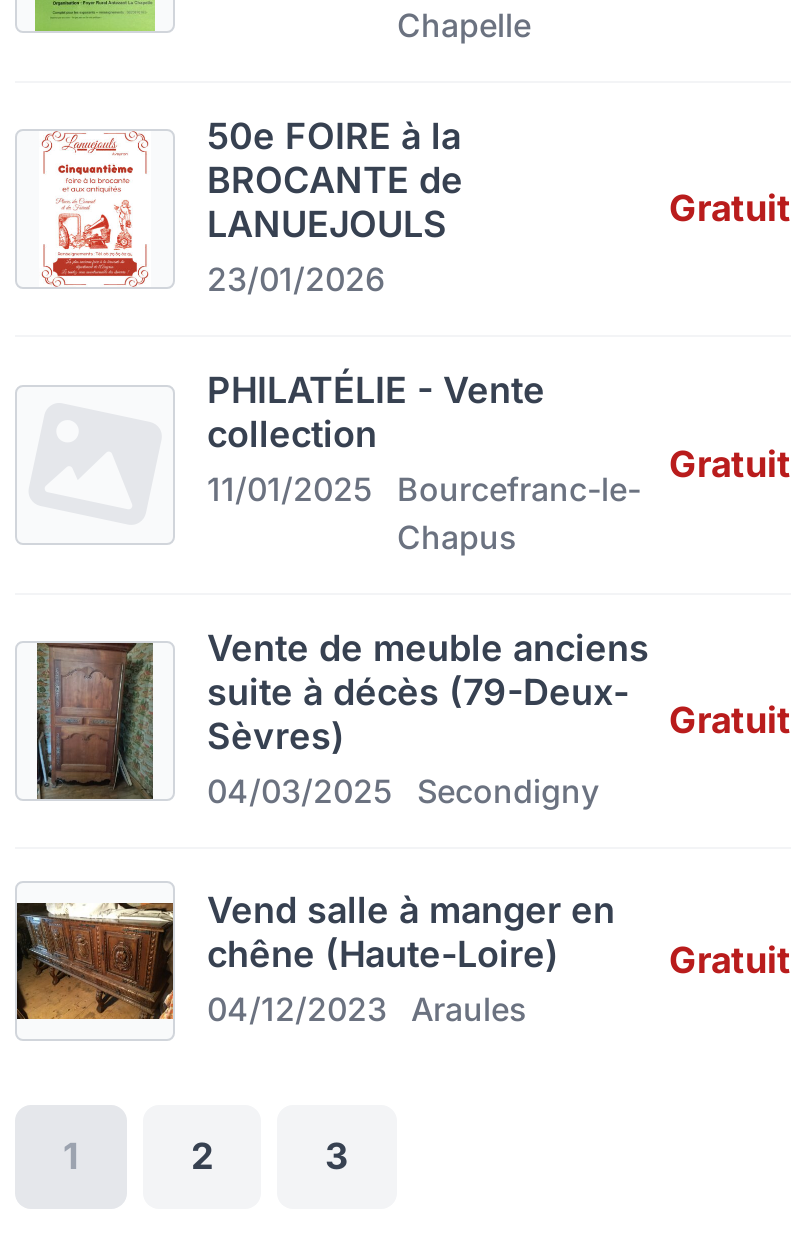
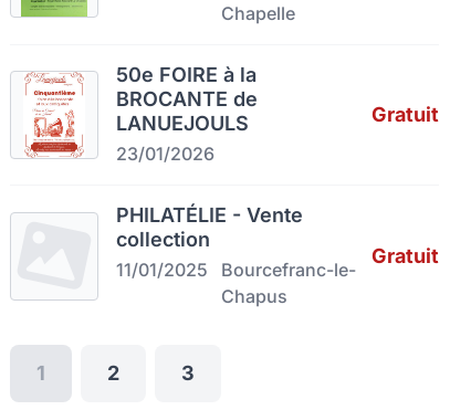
- [image]
- Vente de meuble anciens
- suite à décès (79-Deux-
- Sèvres)
- 04/03/2025 Secondigny

- Gratuit

- [image]
- Vend salle à manger en
- chêne (Haute-Loire)
- 04/12/2023 Araules

- Gratuit
